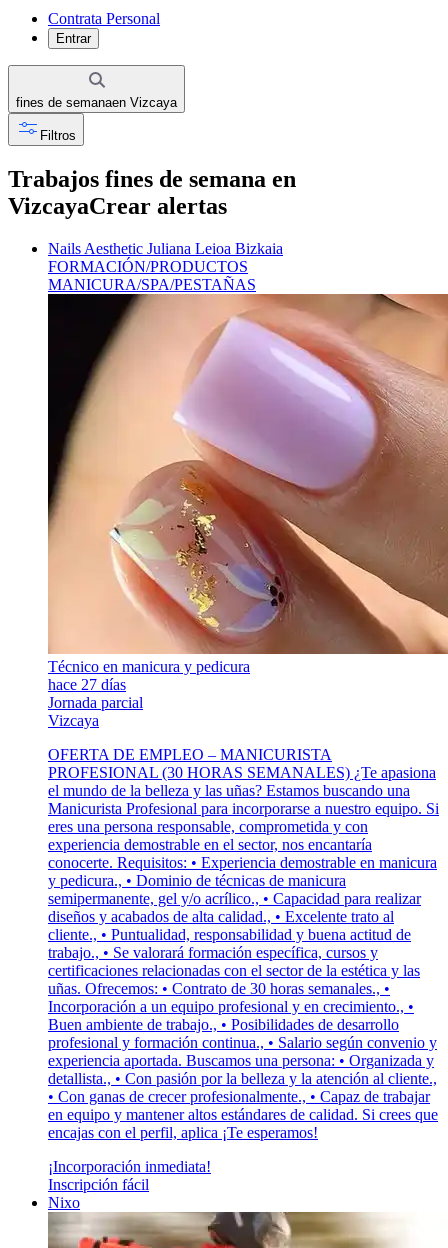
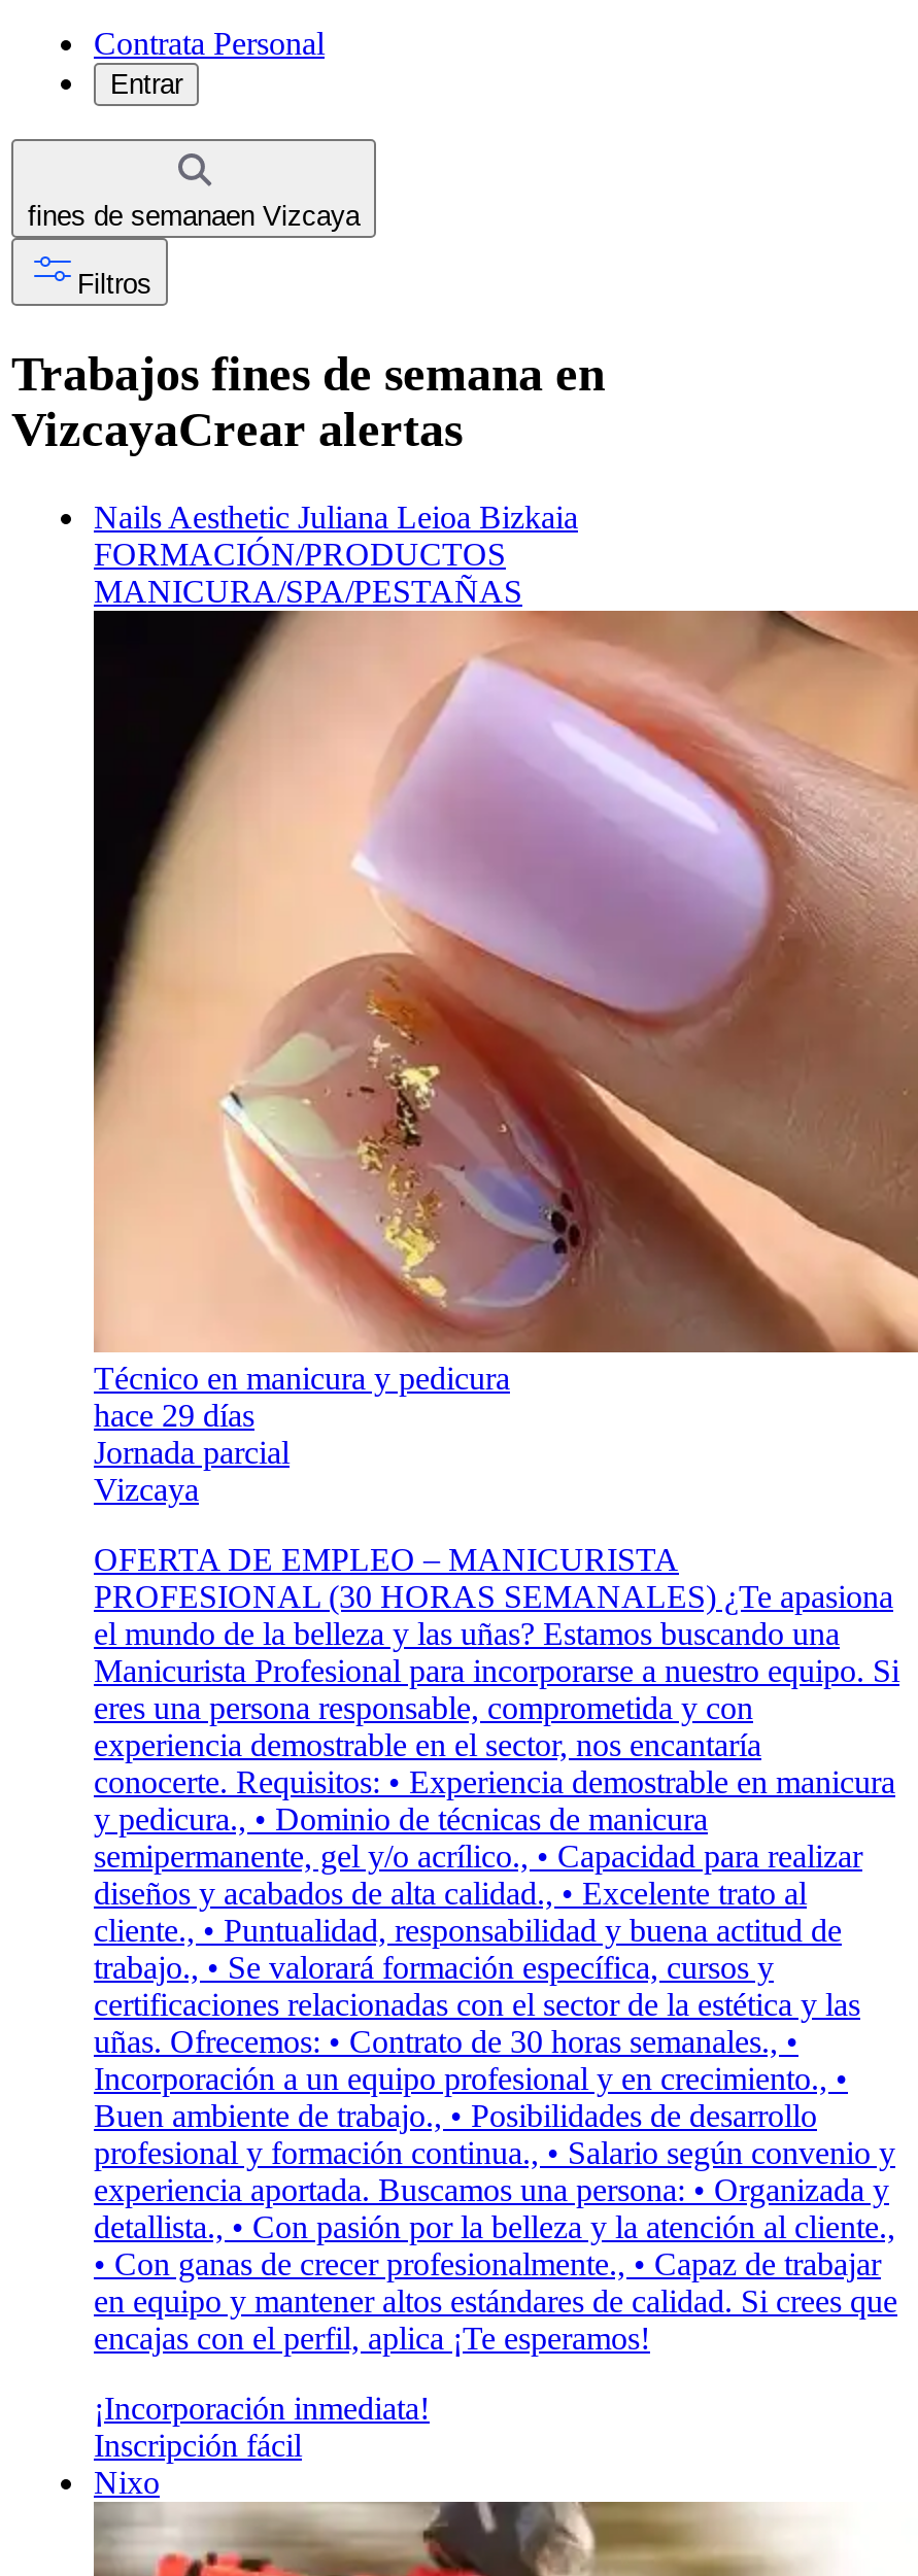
- hace 27 días
+ hace 29 días
